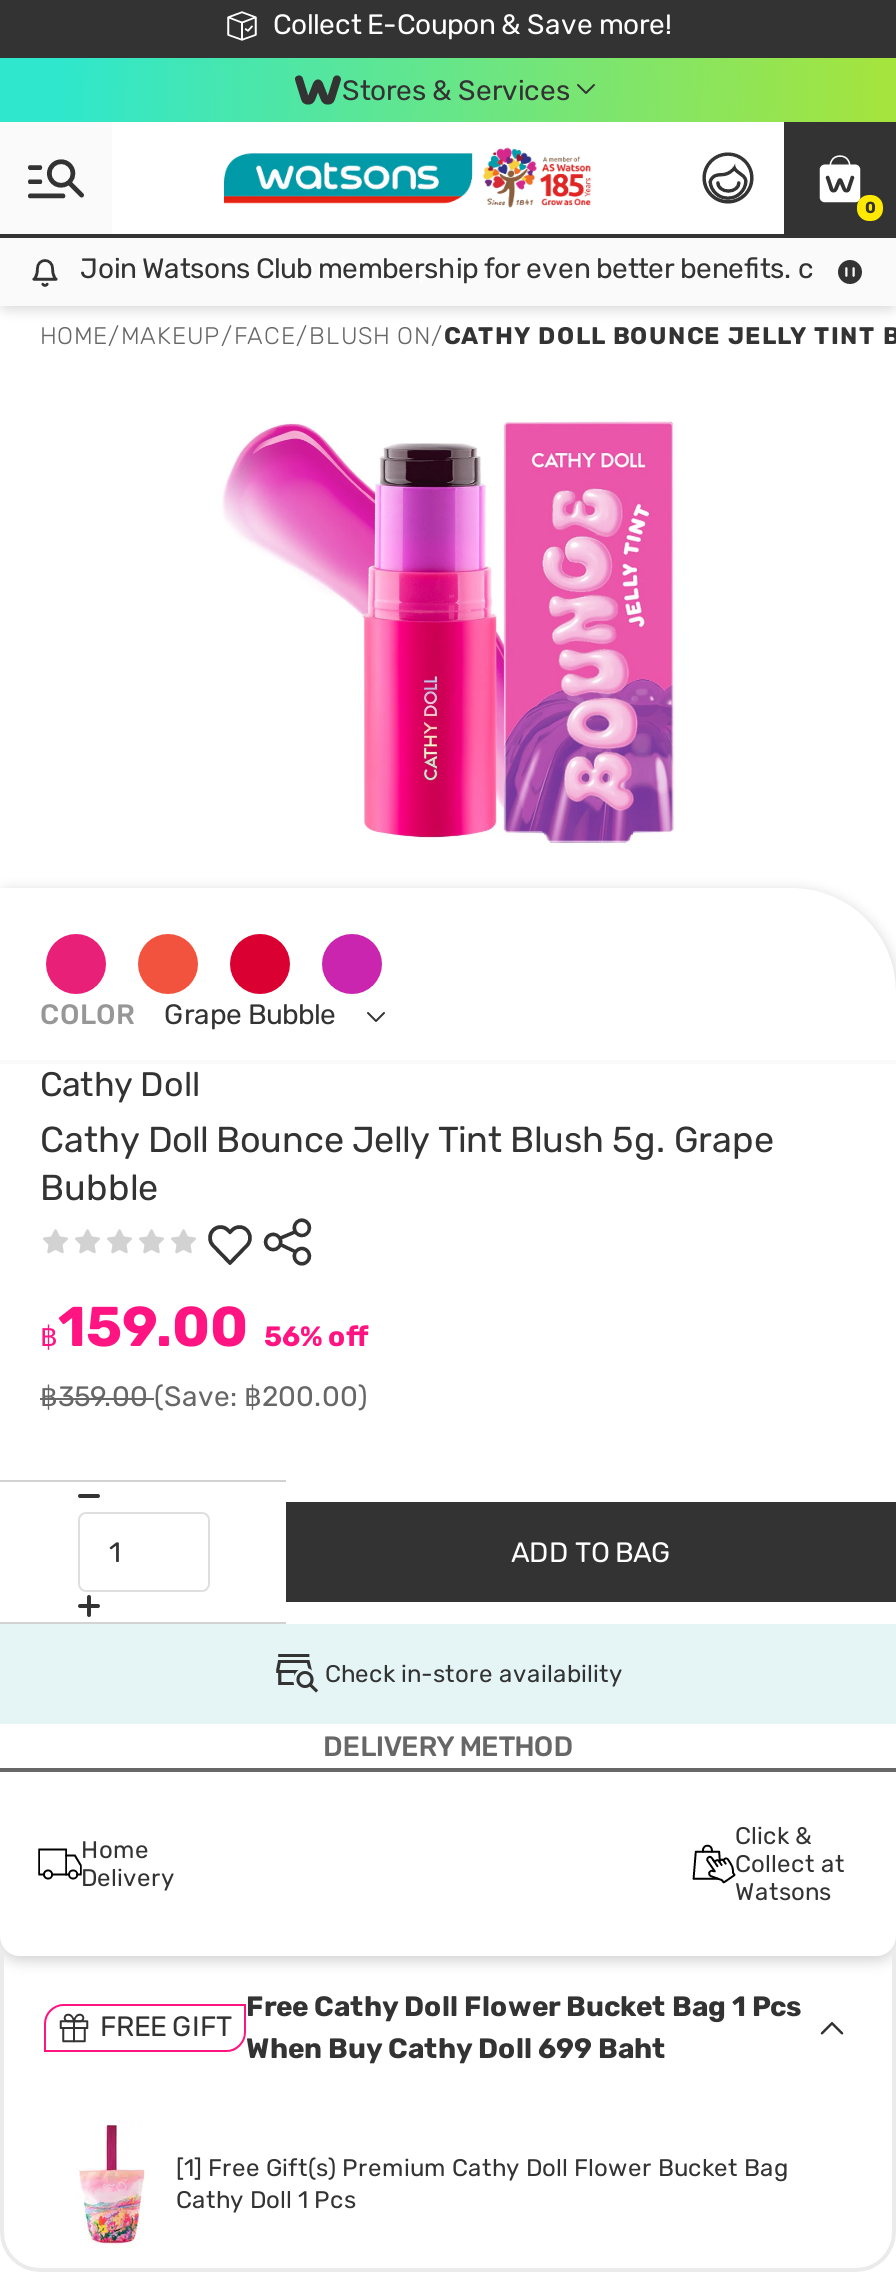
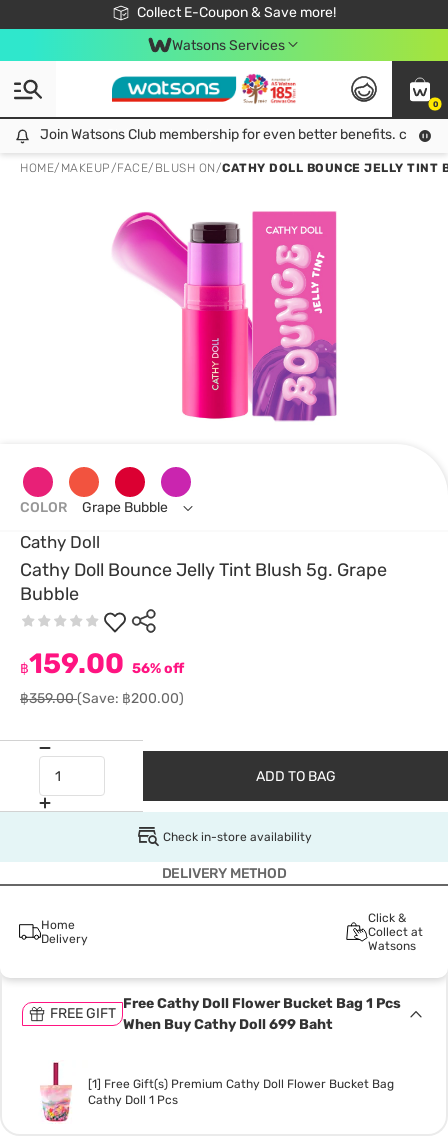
- Stores & Services
+ Watsons Services
